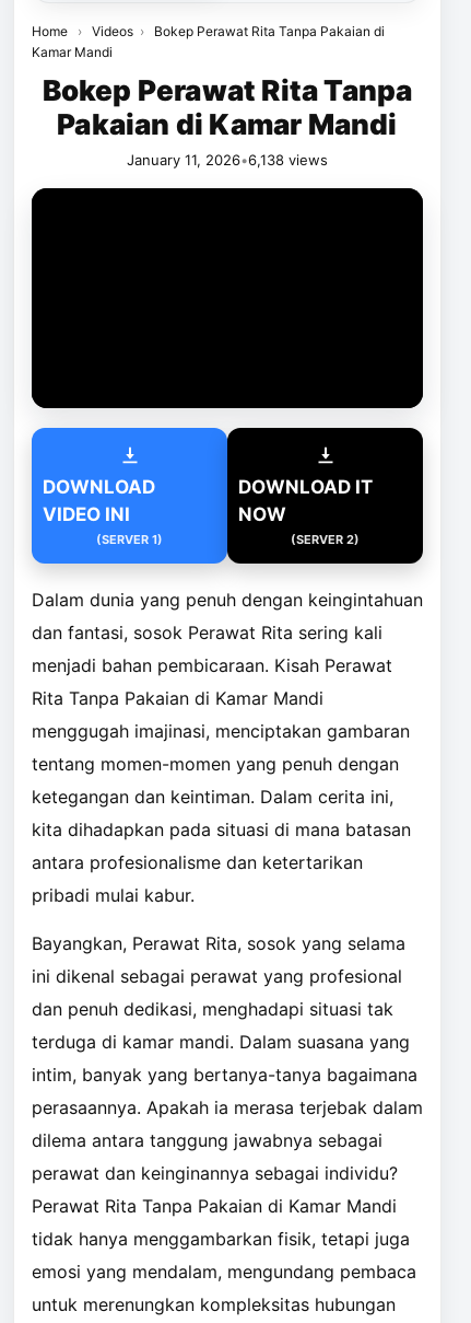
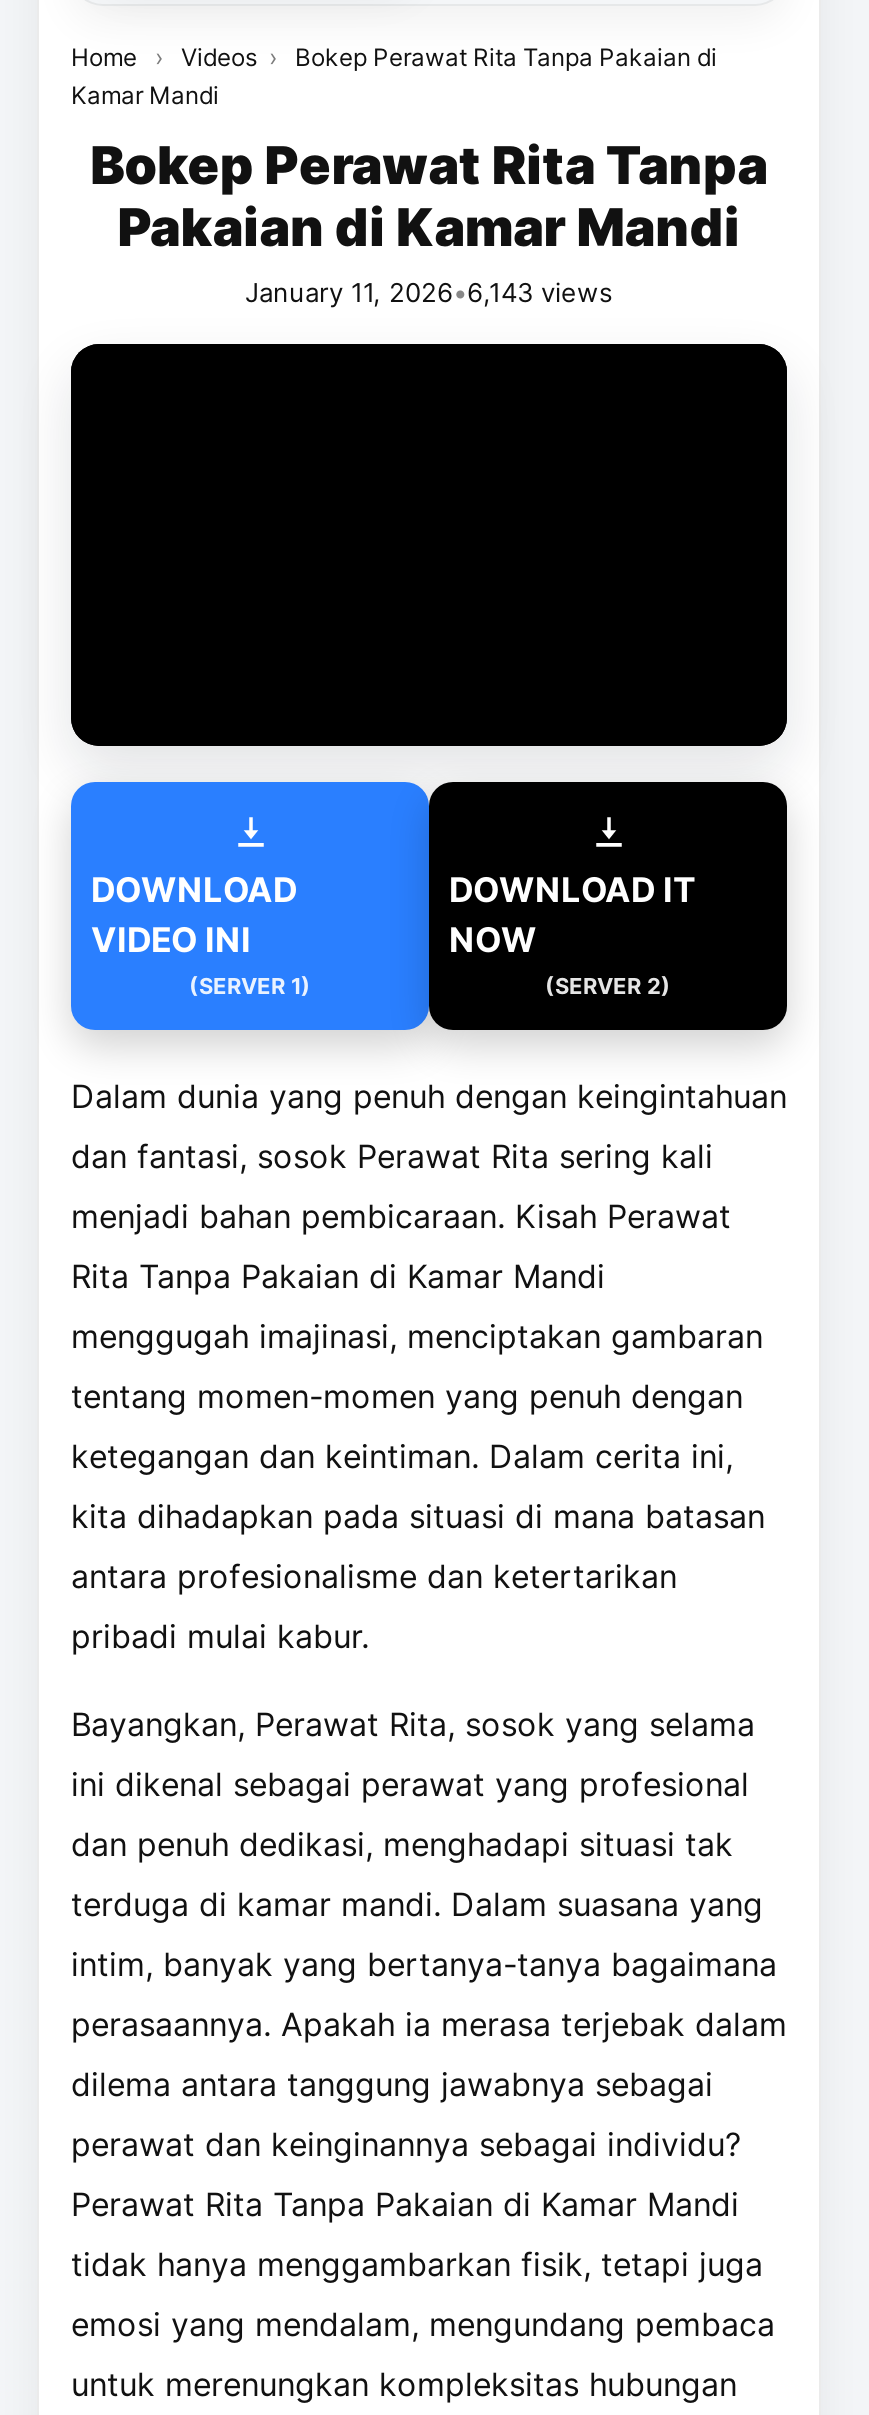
- January 11, 2026•6,138 views
+ January 11, 2026•6,143 views
